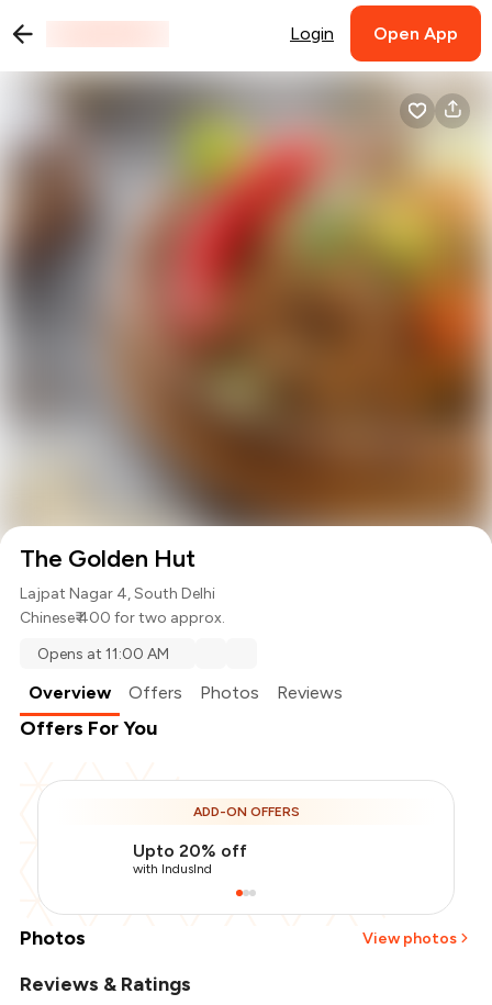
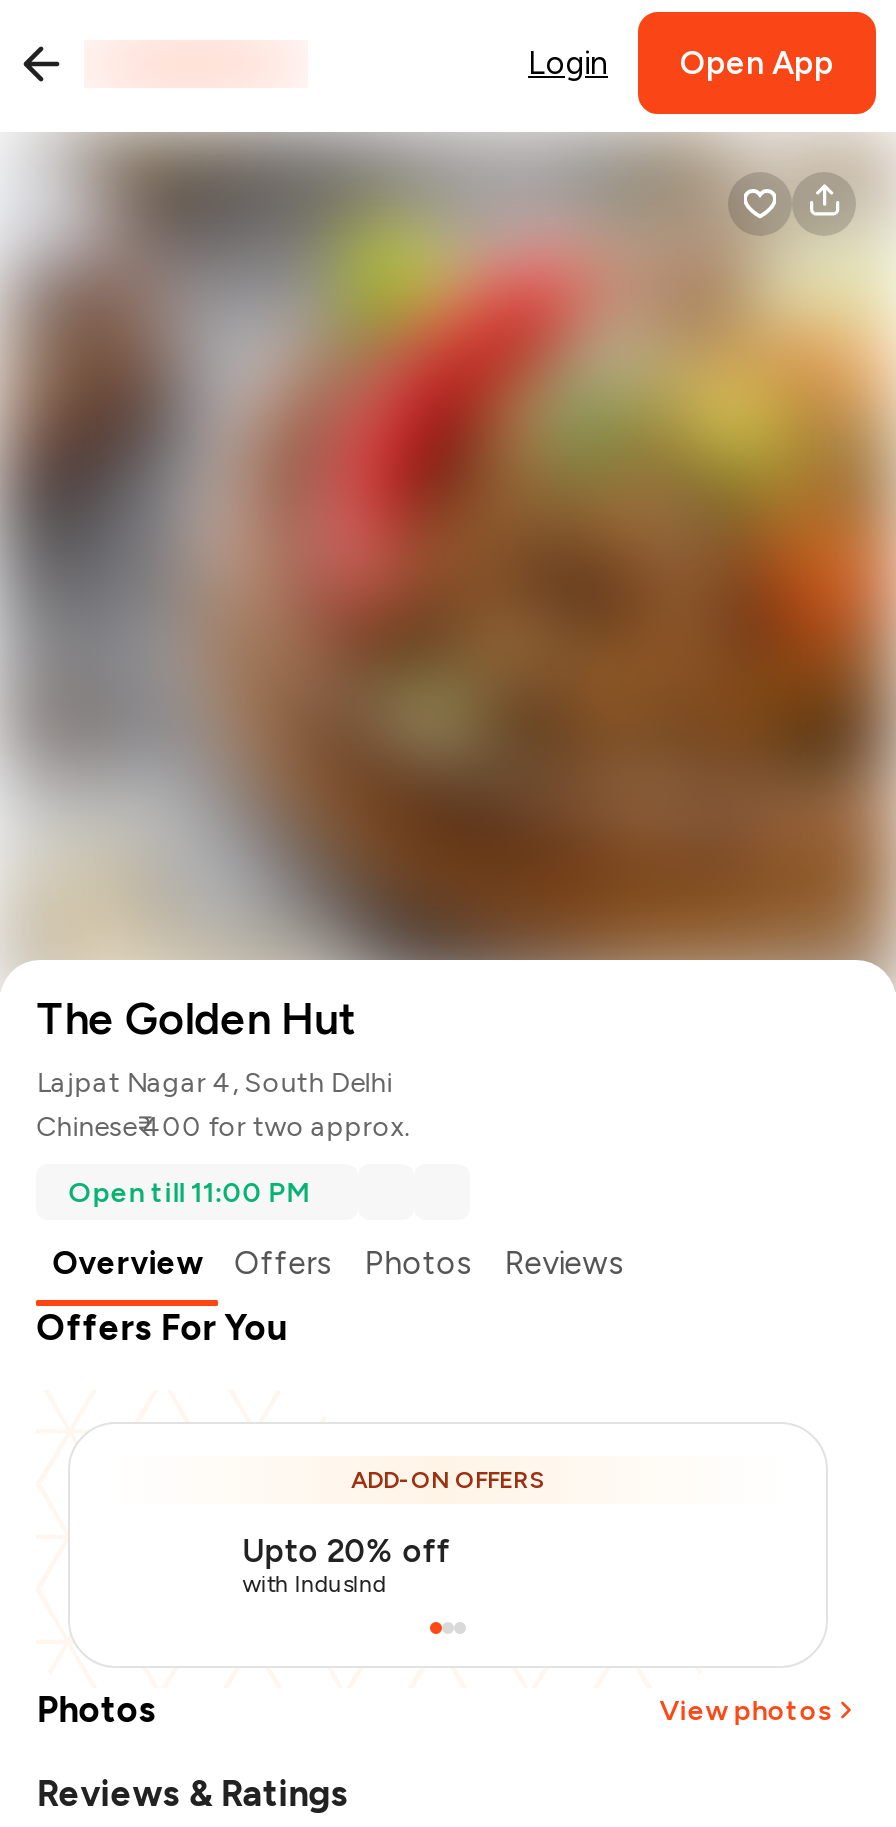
- Opens at 11:00 AM
+ Open till 11:00 PM
